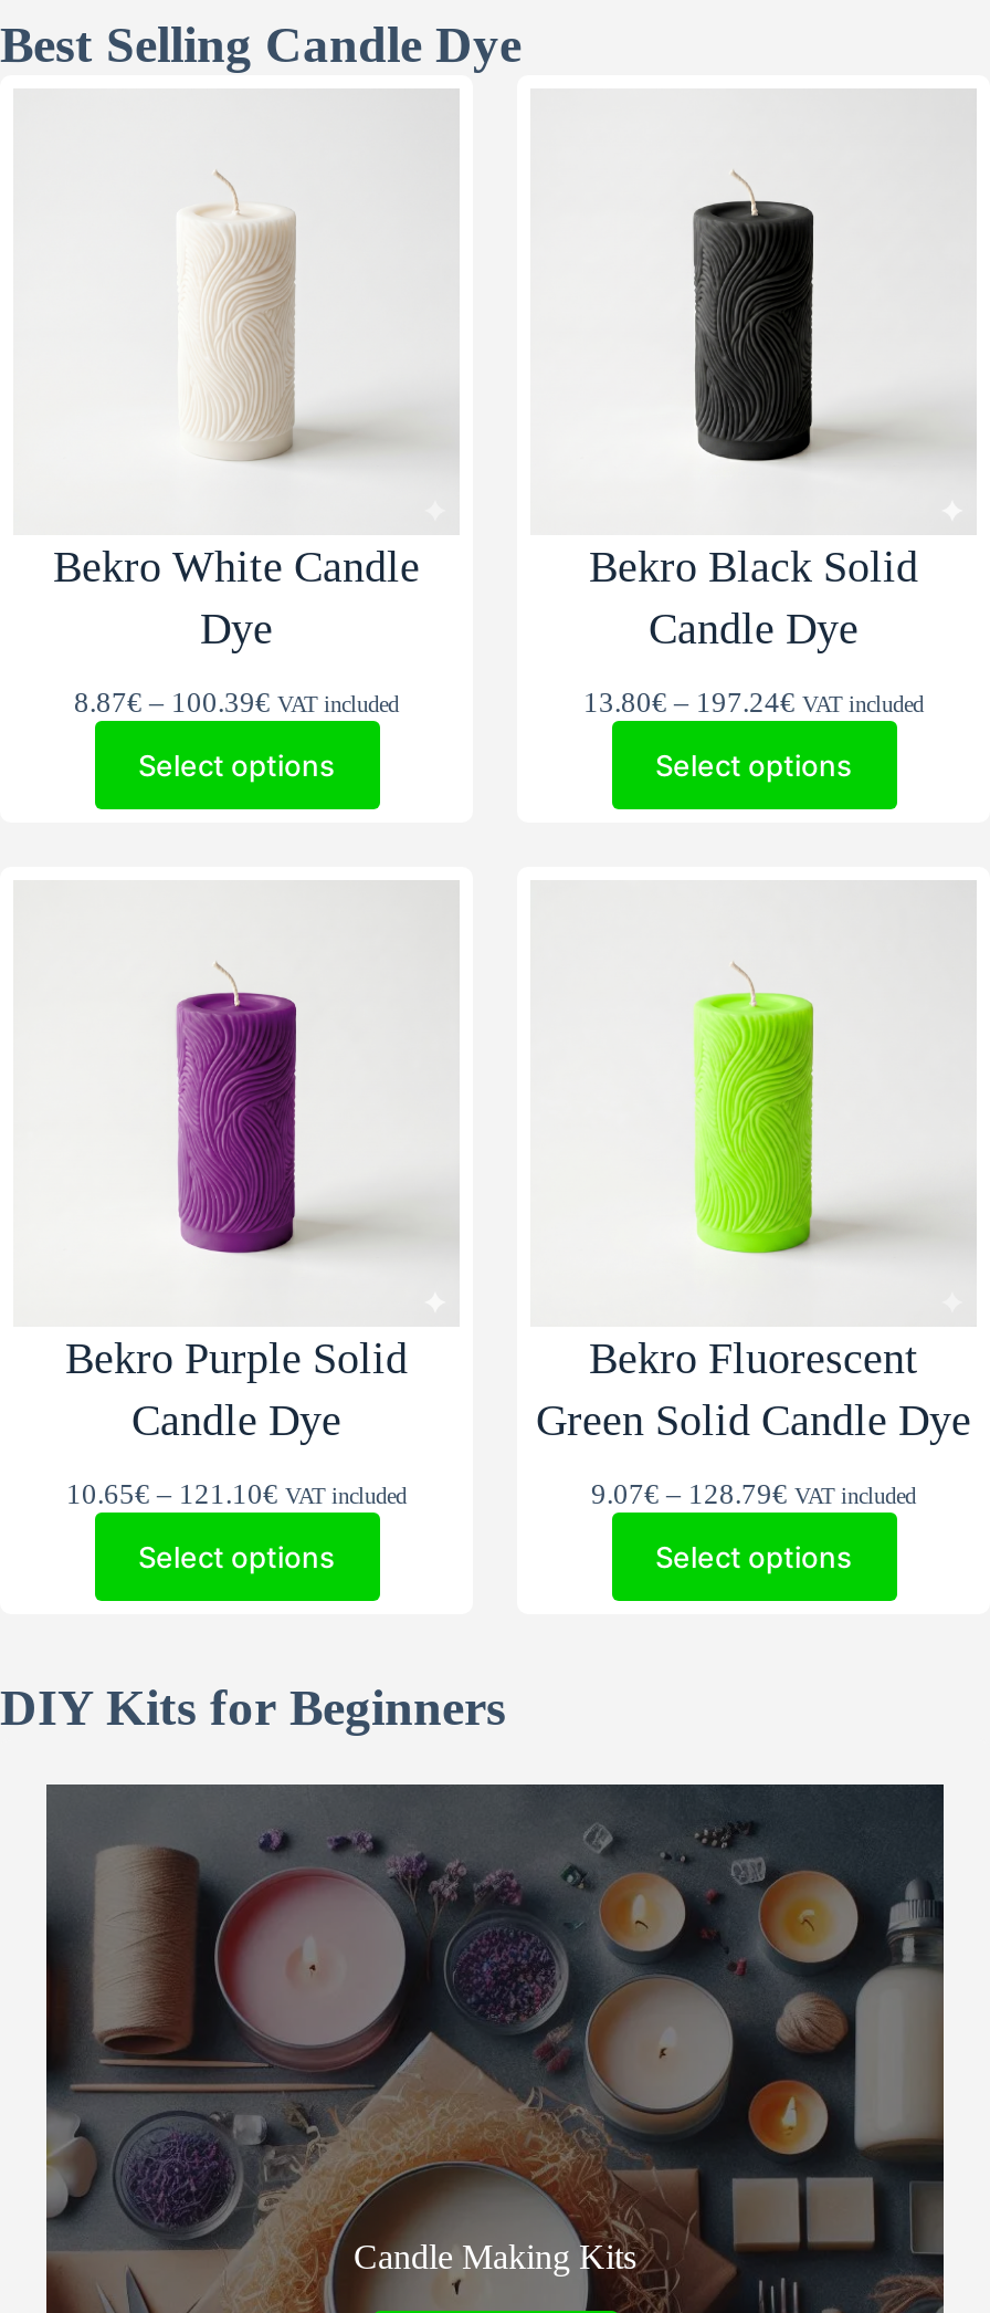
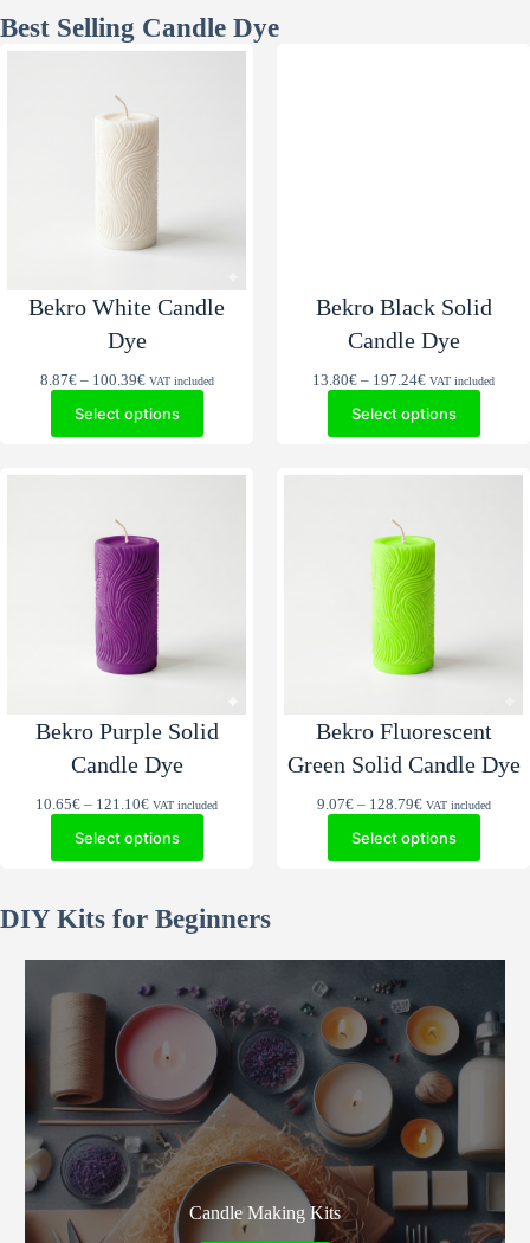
- [image]
